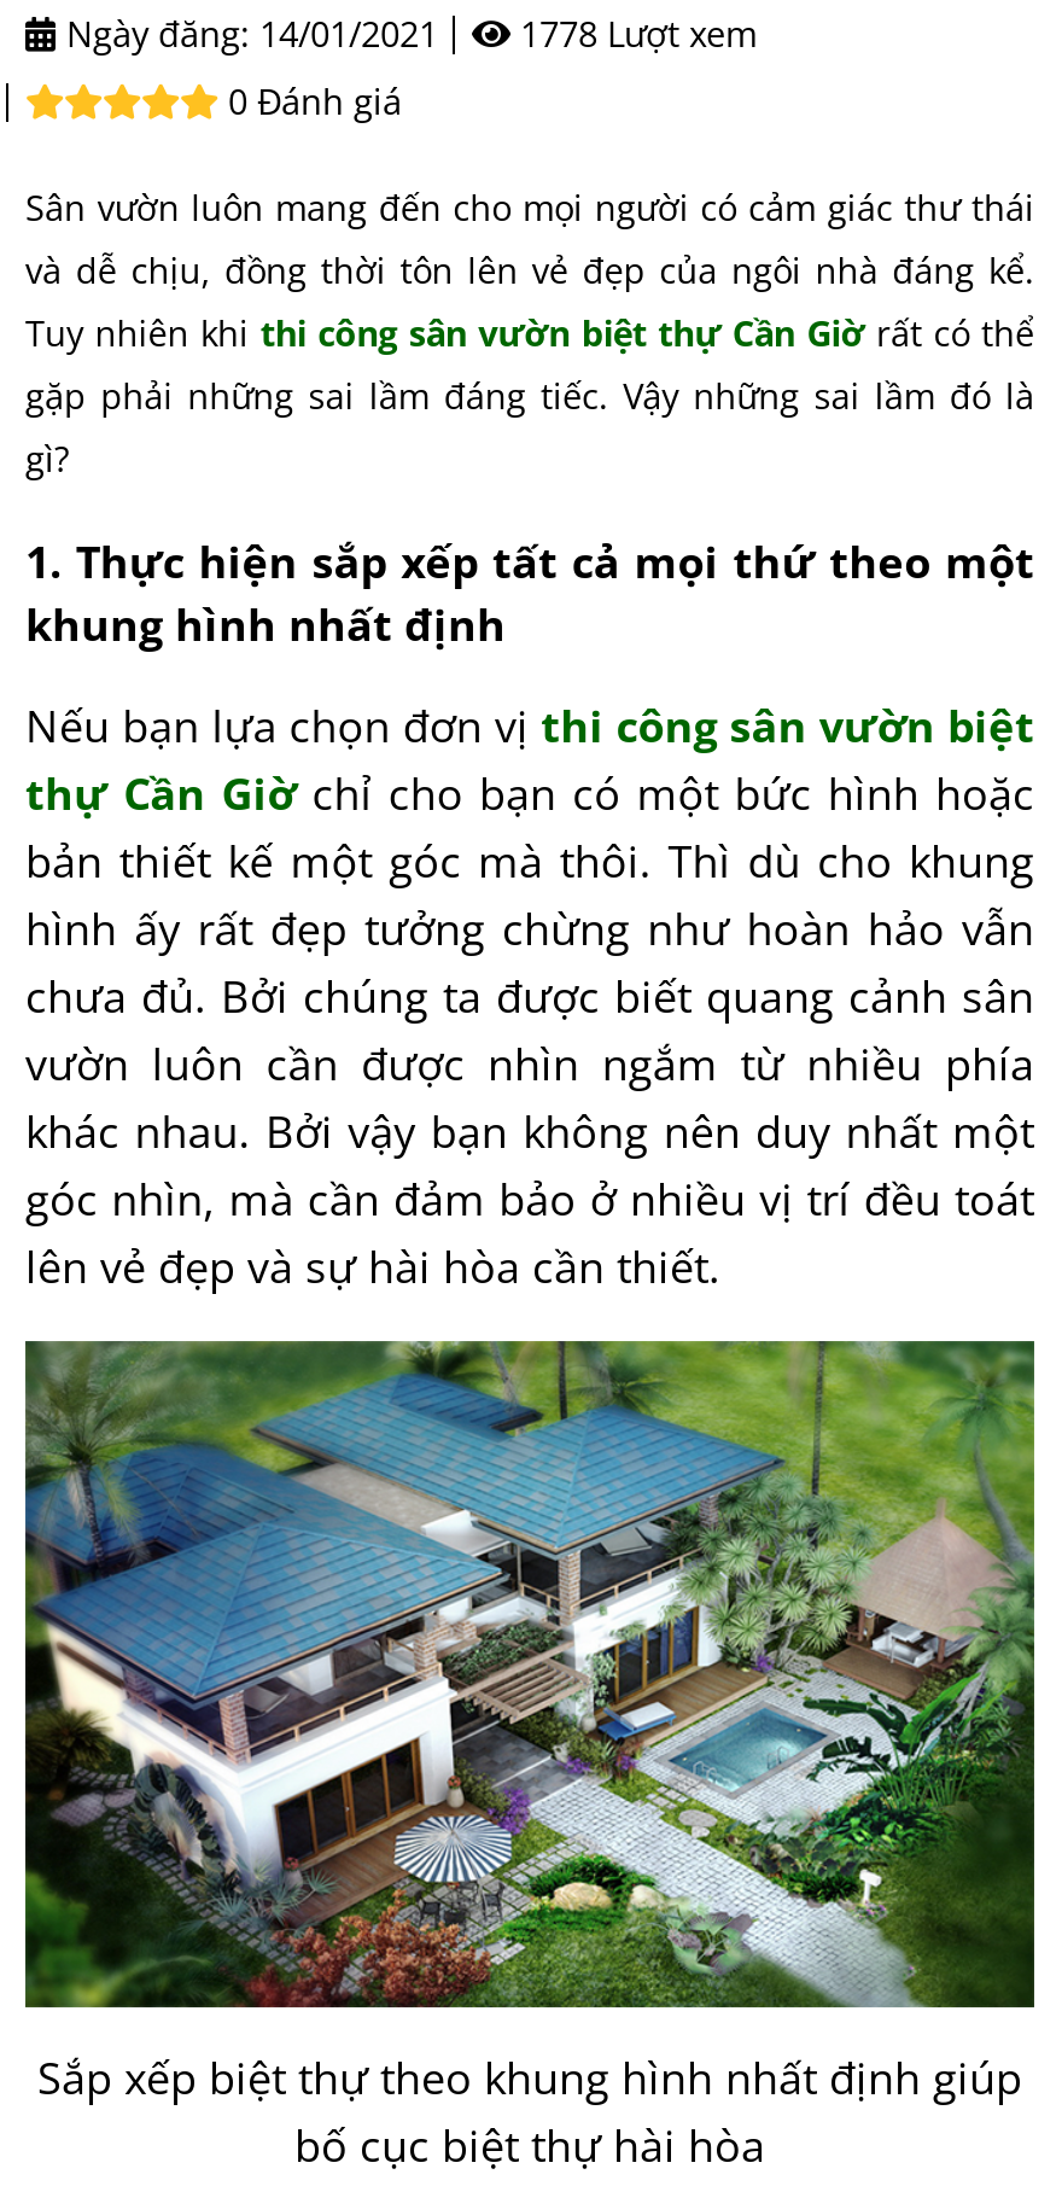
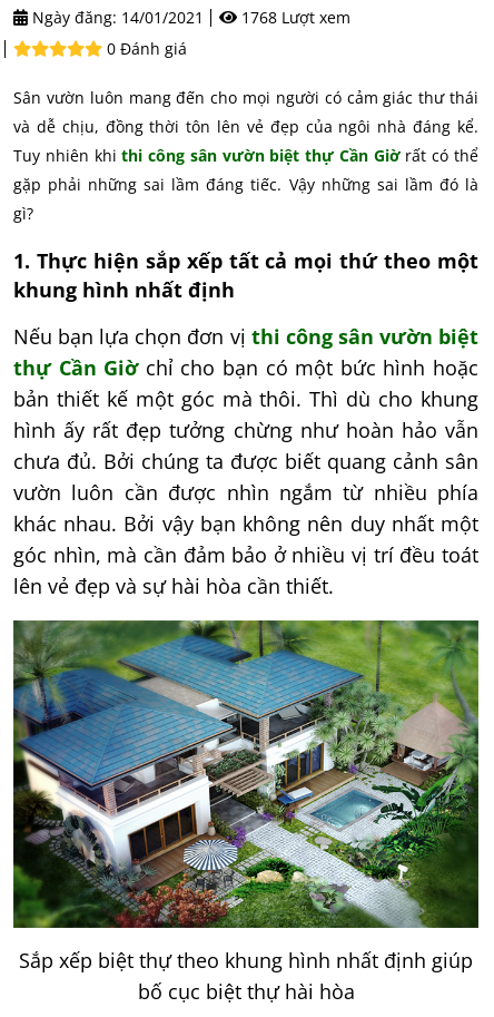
- Ngày đăng: 14/01/2021 1778 Lượt xem
+ Ngày đăng: 14/01/2021 1768 Lượt xem
